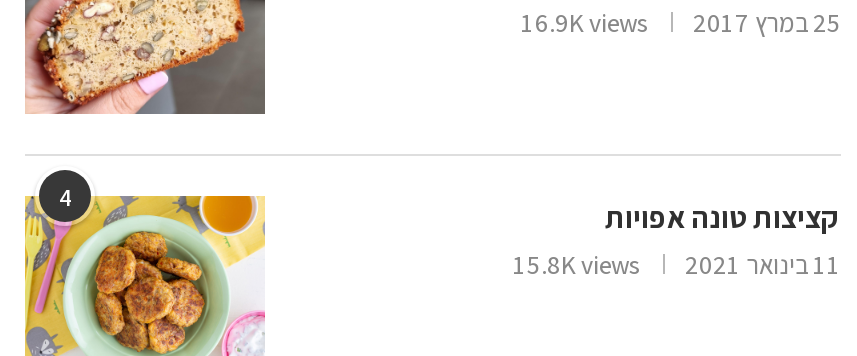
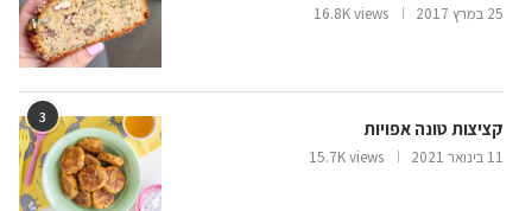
- 16.9K views
+ 16.8K views

- 4
+ 3

- 15.8K views
+ 15.7K views
